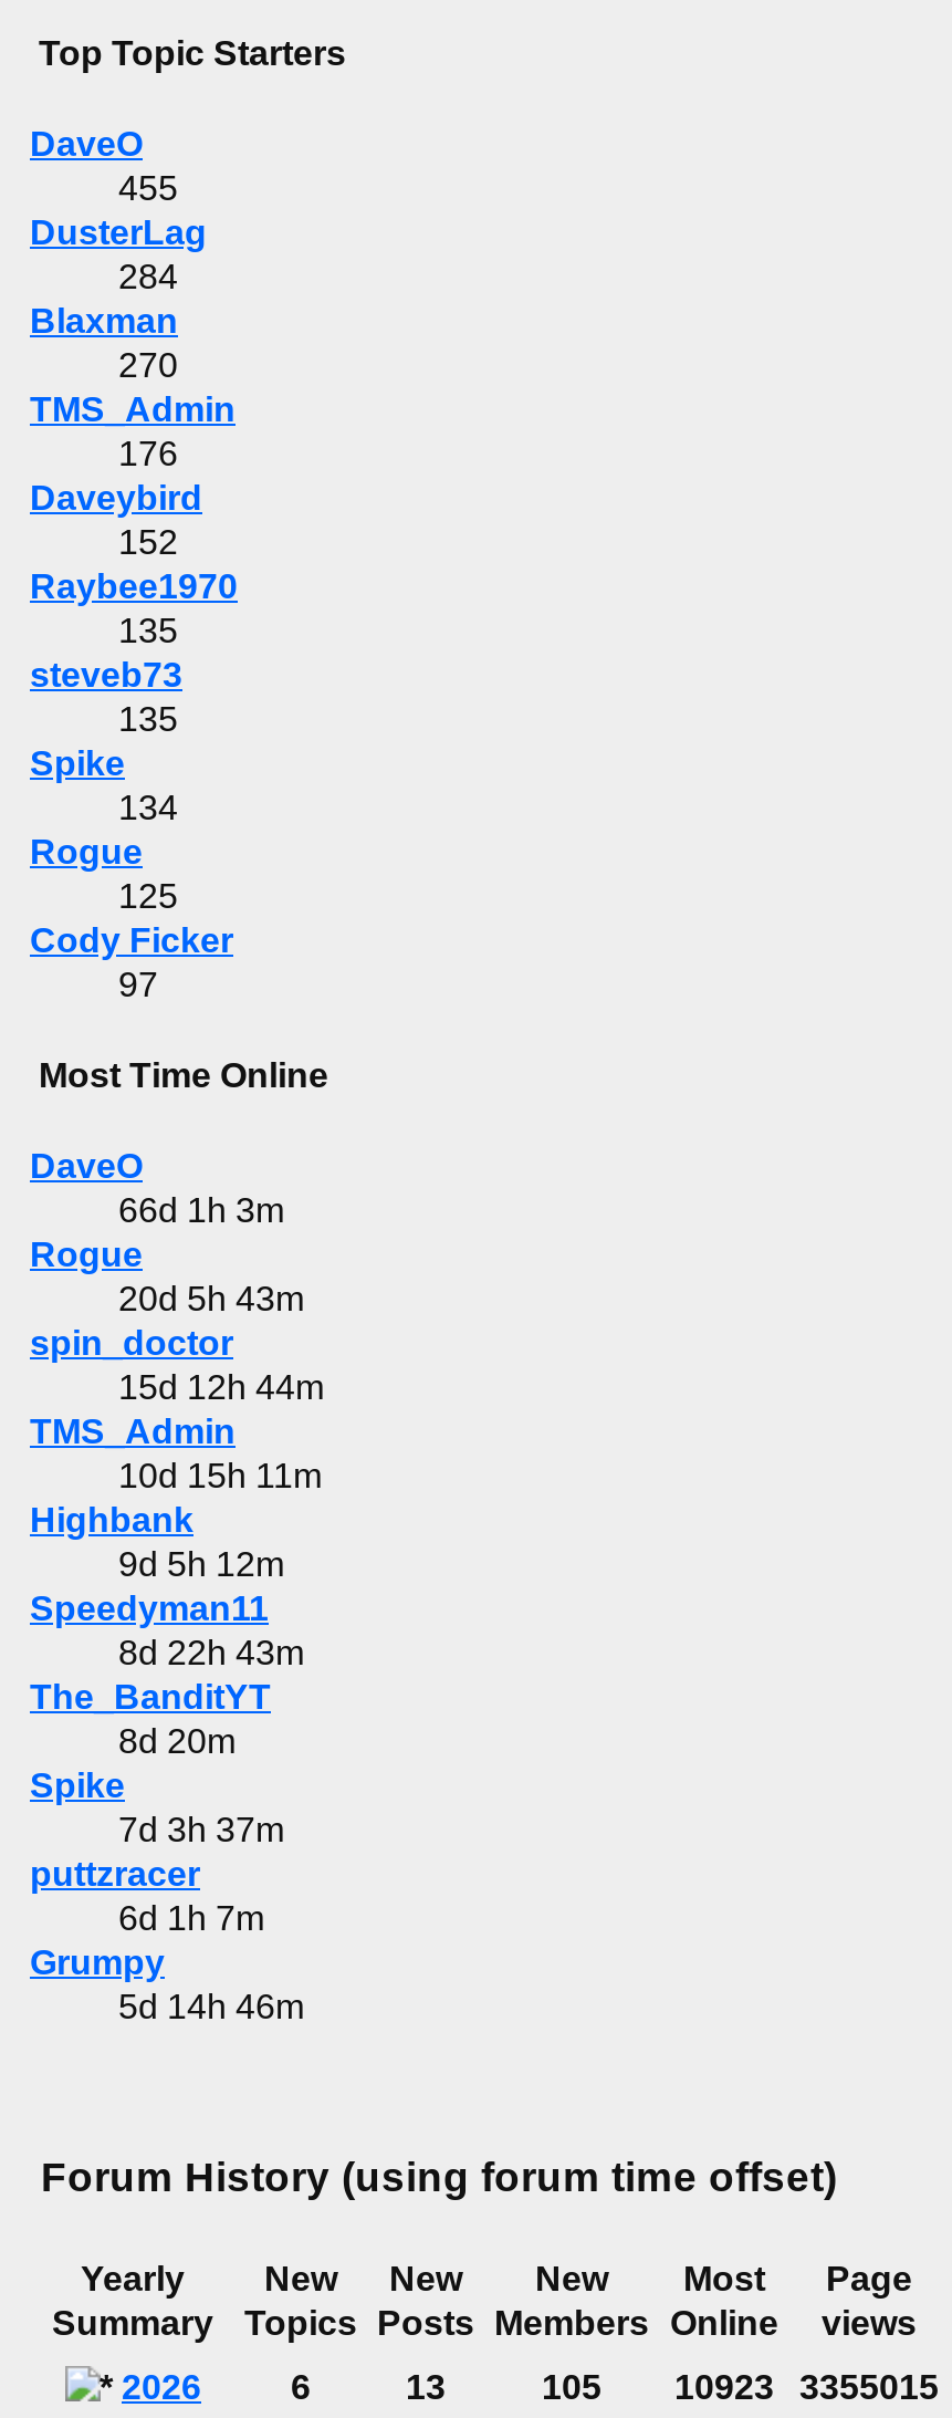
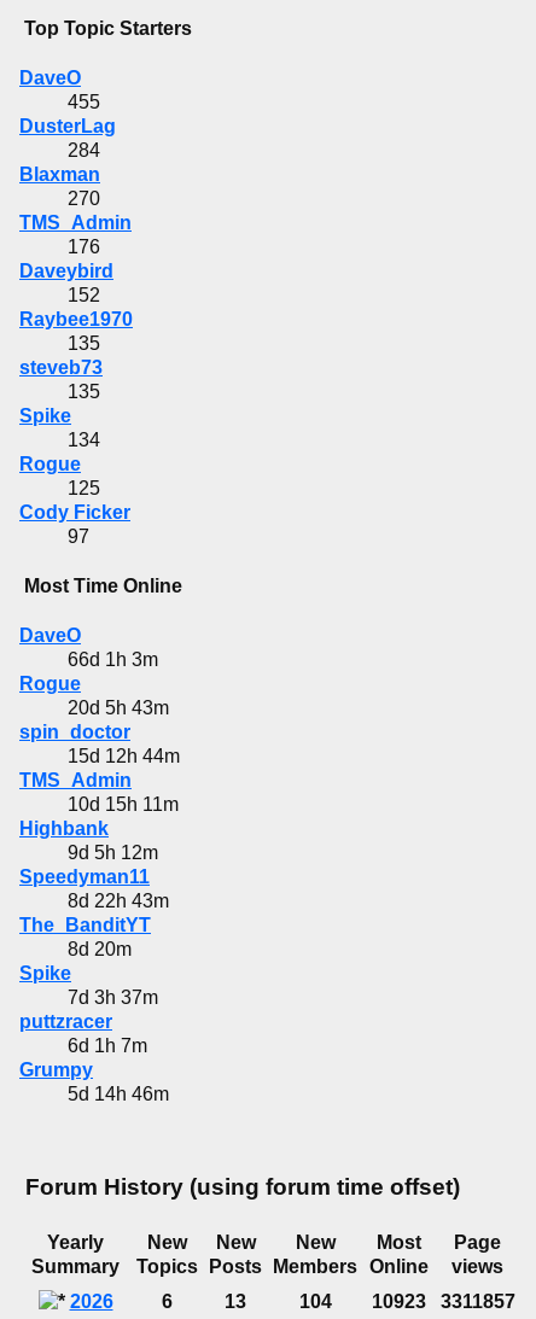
- 105
+ 104

- 3355015
+ 3311857
